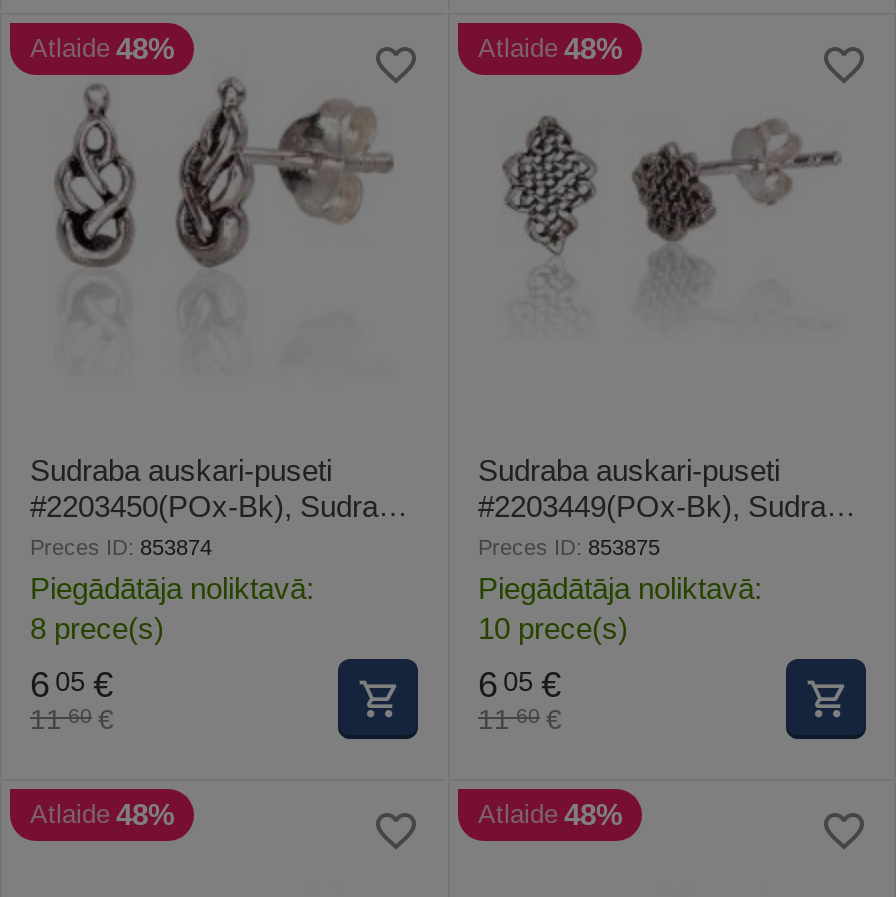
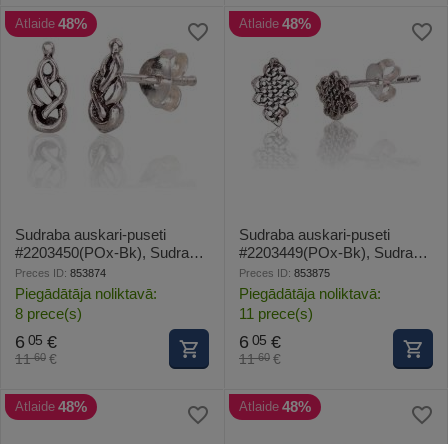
- 10 prece(s)
+ 11 prece(s)
